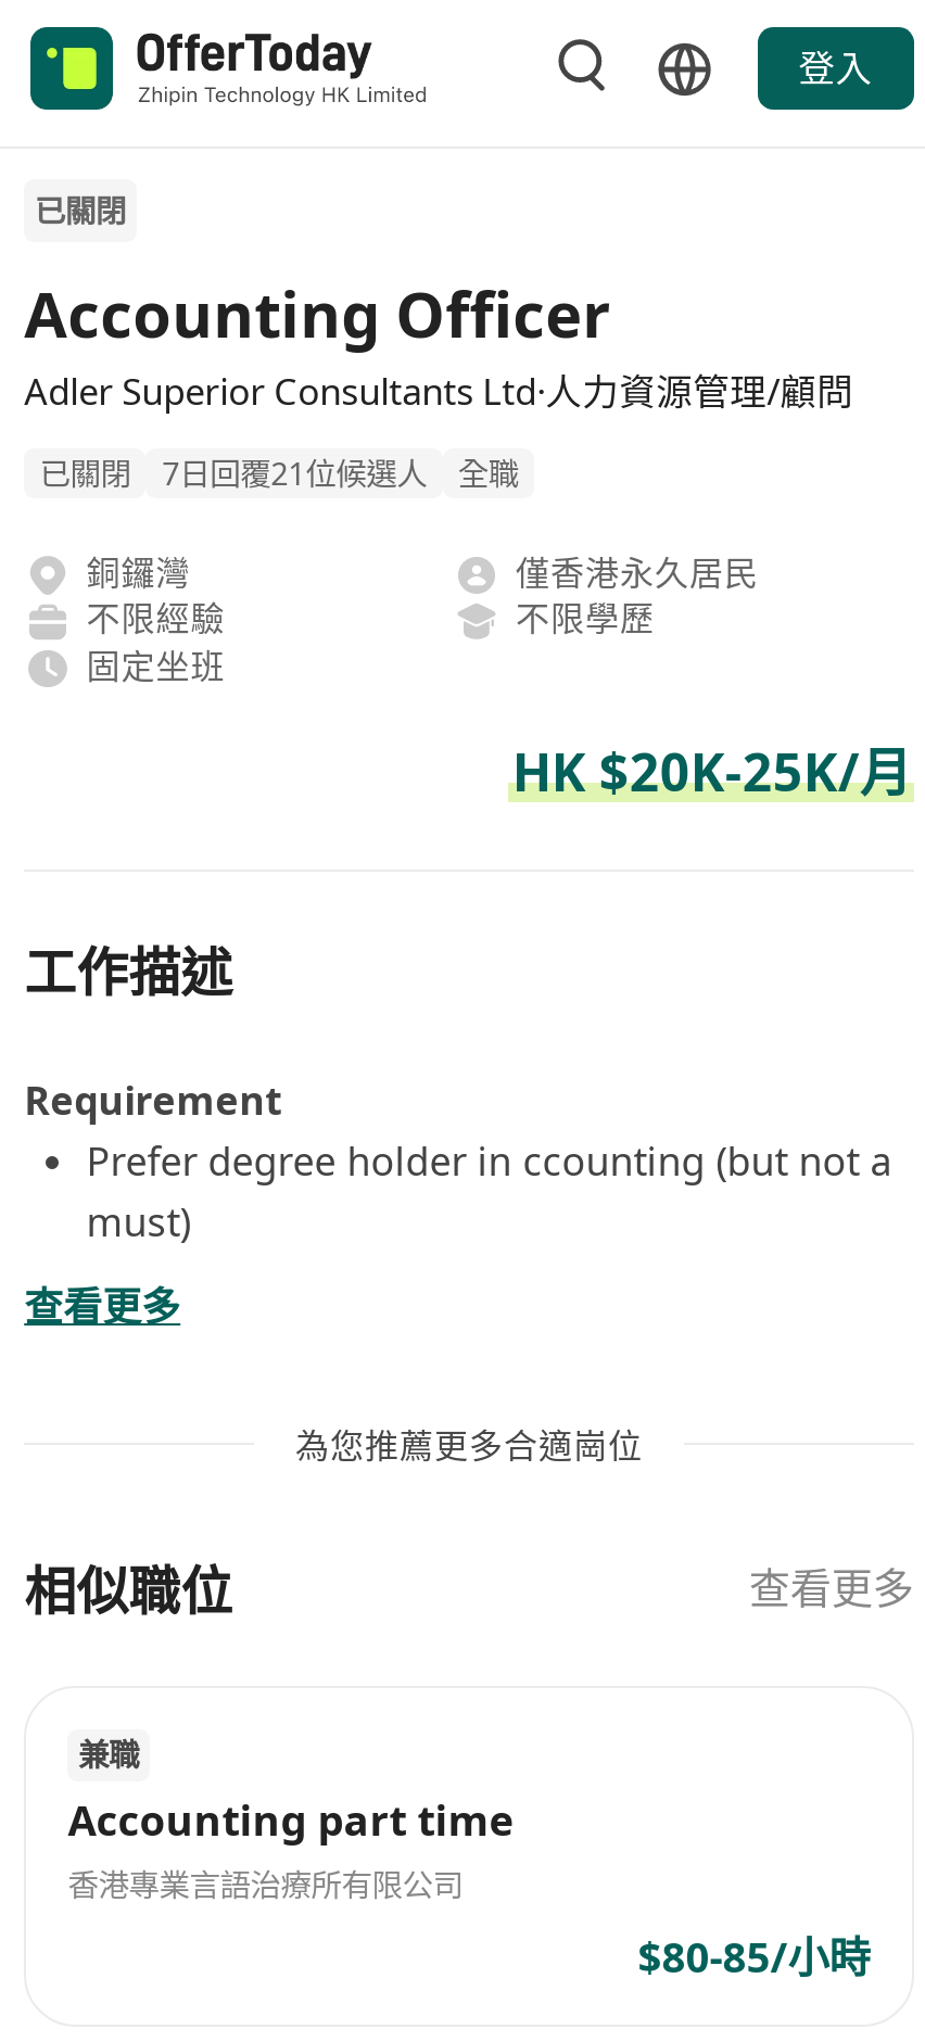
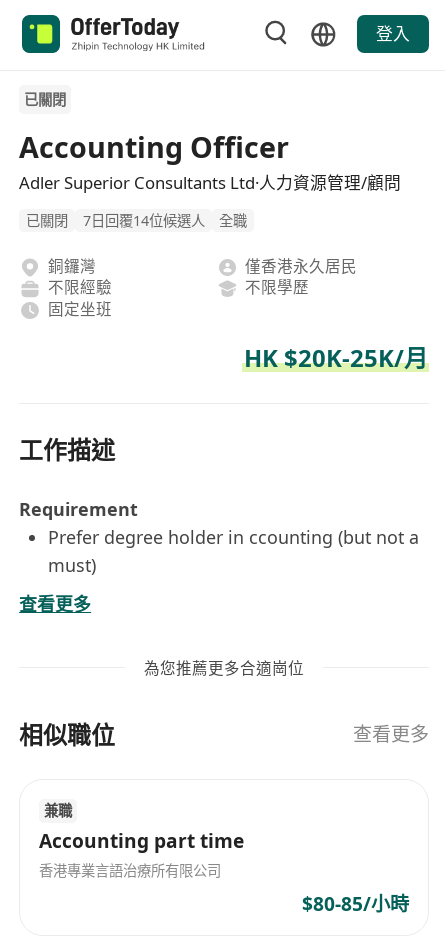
- 7日回覆21位候選人
+ 7日回覆14位候選人
